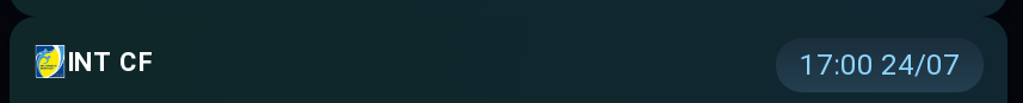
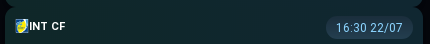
- 17:00 24/07
+ 16:30 22/07
